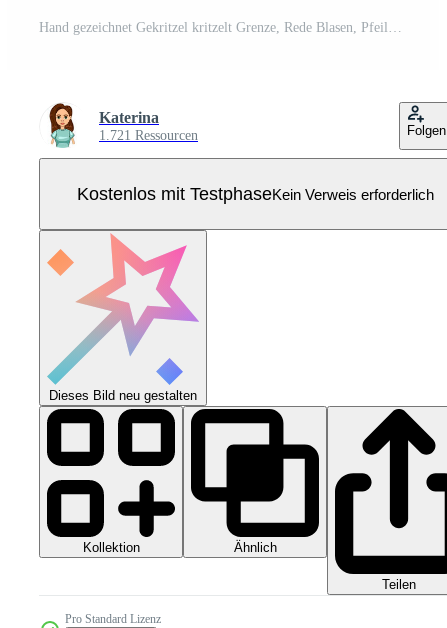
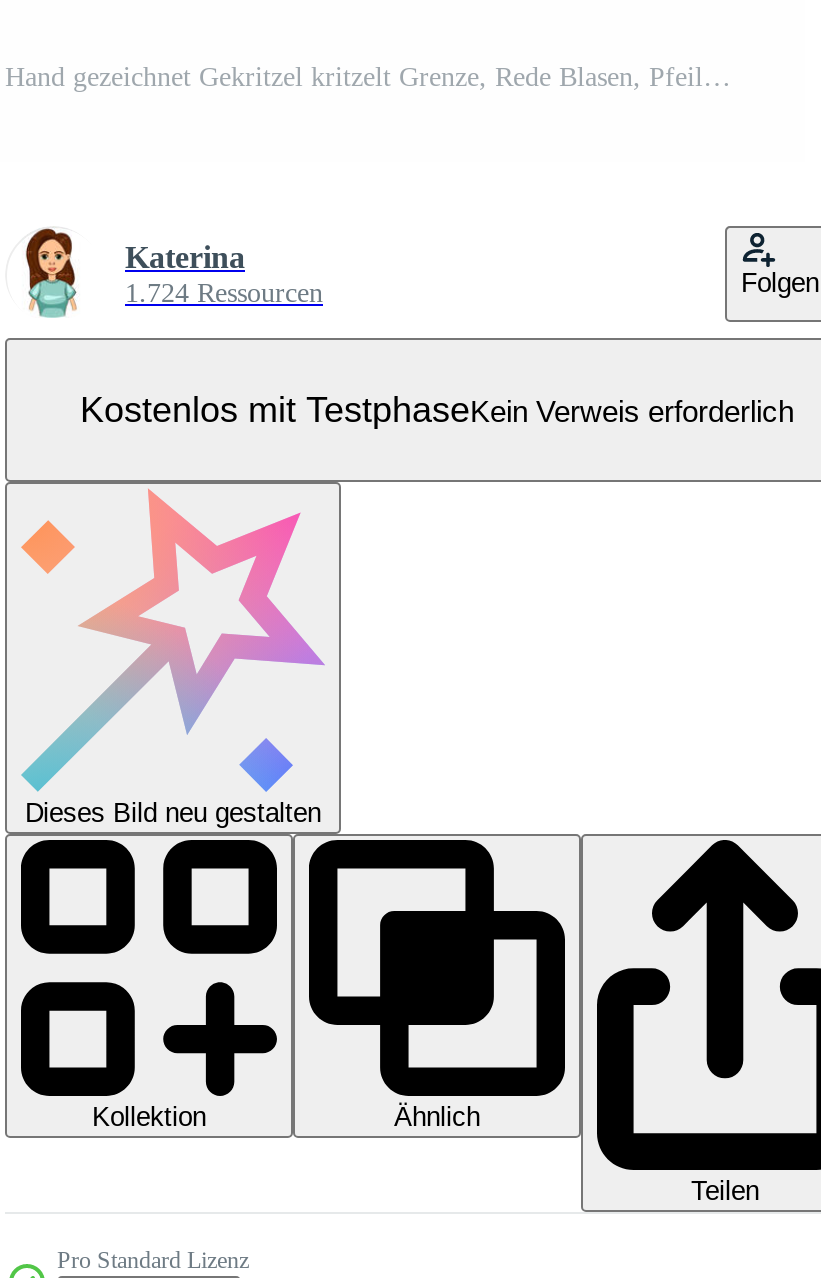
- 1.721 Ressourcen
+ 1.724 Ressourcen
